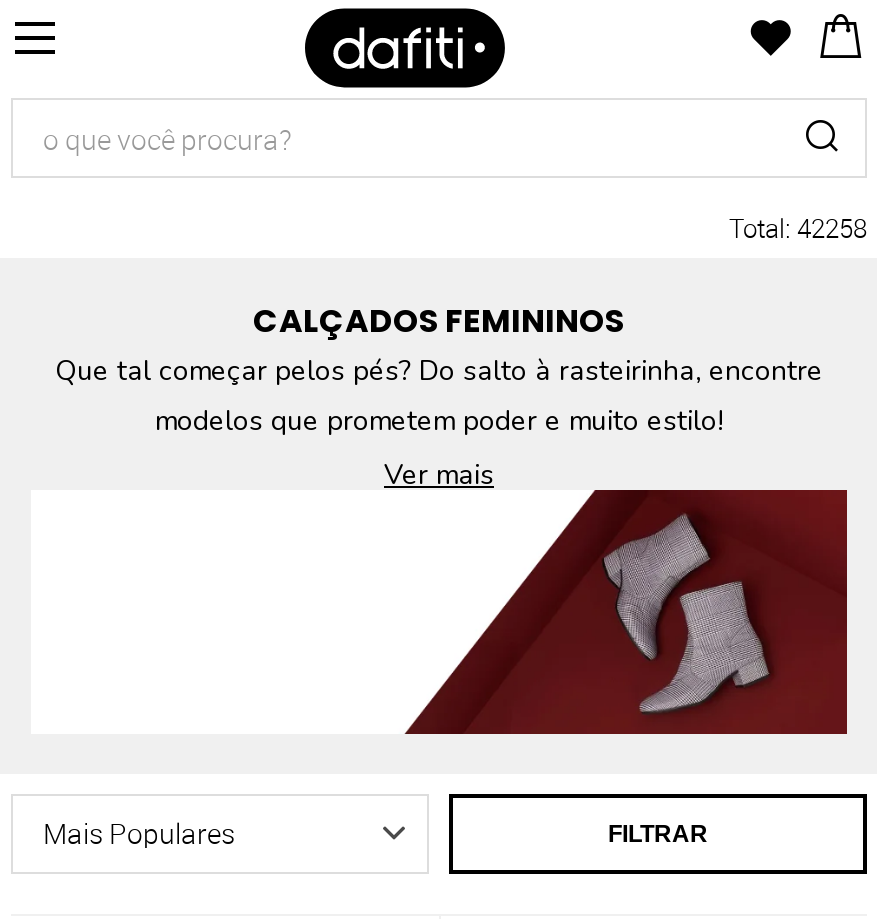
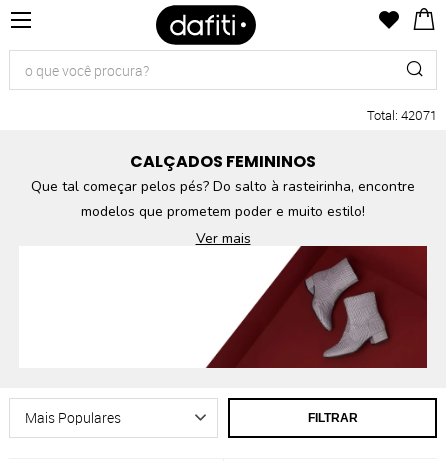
- Total: 42258
+ Total: 42071
